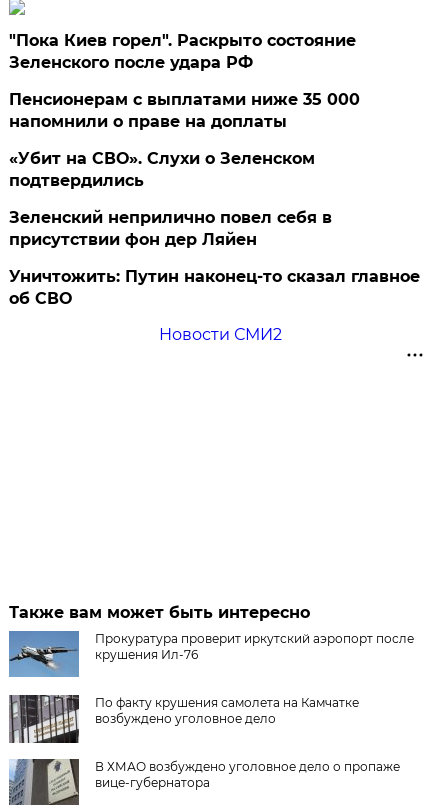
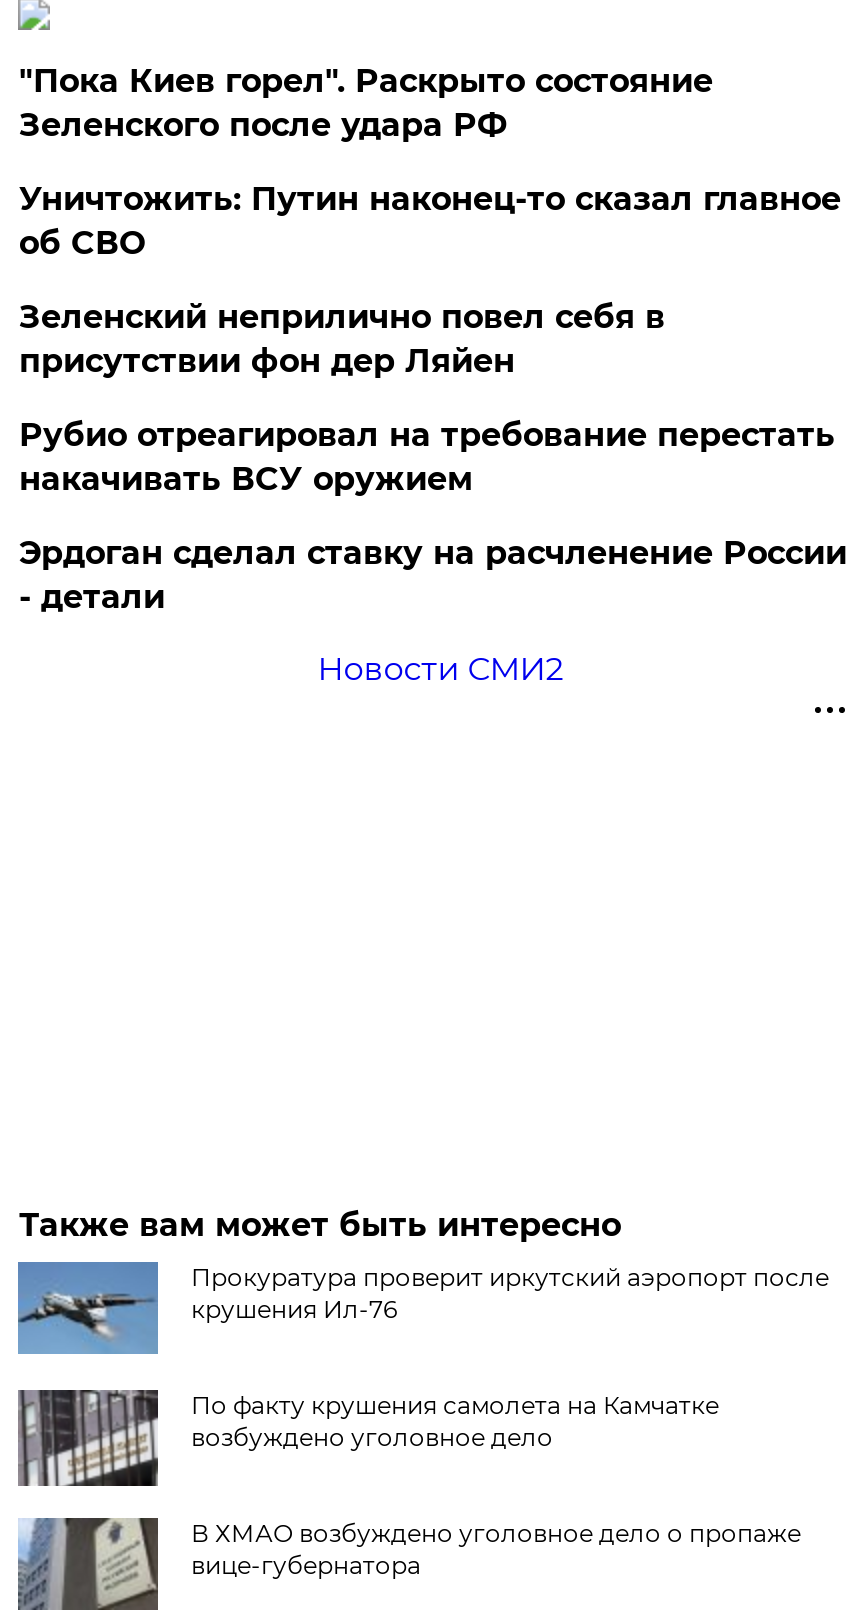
- Пенсионерам с выплатами ниже 35 000
- напомнили о праве на доплаты
- «Убит на СВО». Слухи о Зеленском
- подтвердились

moved up: Зеленский неприлично повел cебя в | присутствии фон дер Ляйен

+ Рубио отреагировал на требование перестать
+ накачивать ВСУ оружием
+ Эрдоган сделал ставку на расчленение России
+ - детали

moved up: Уничтожить: Путин наконец-то сказал главное | об СВО
